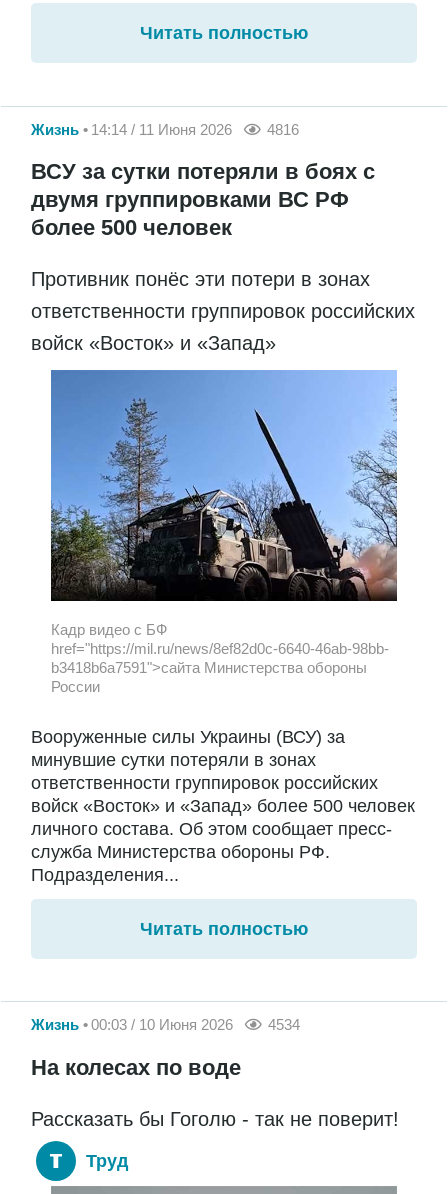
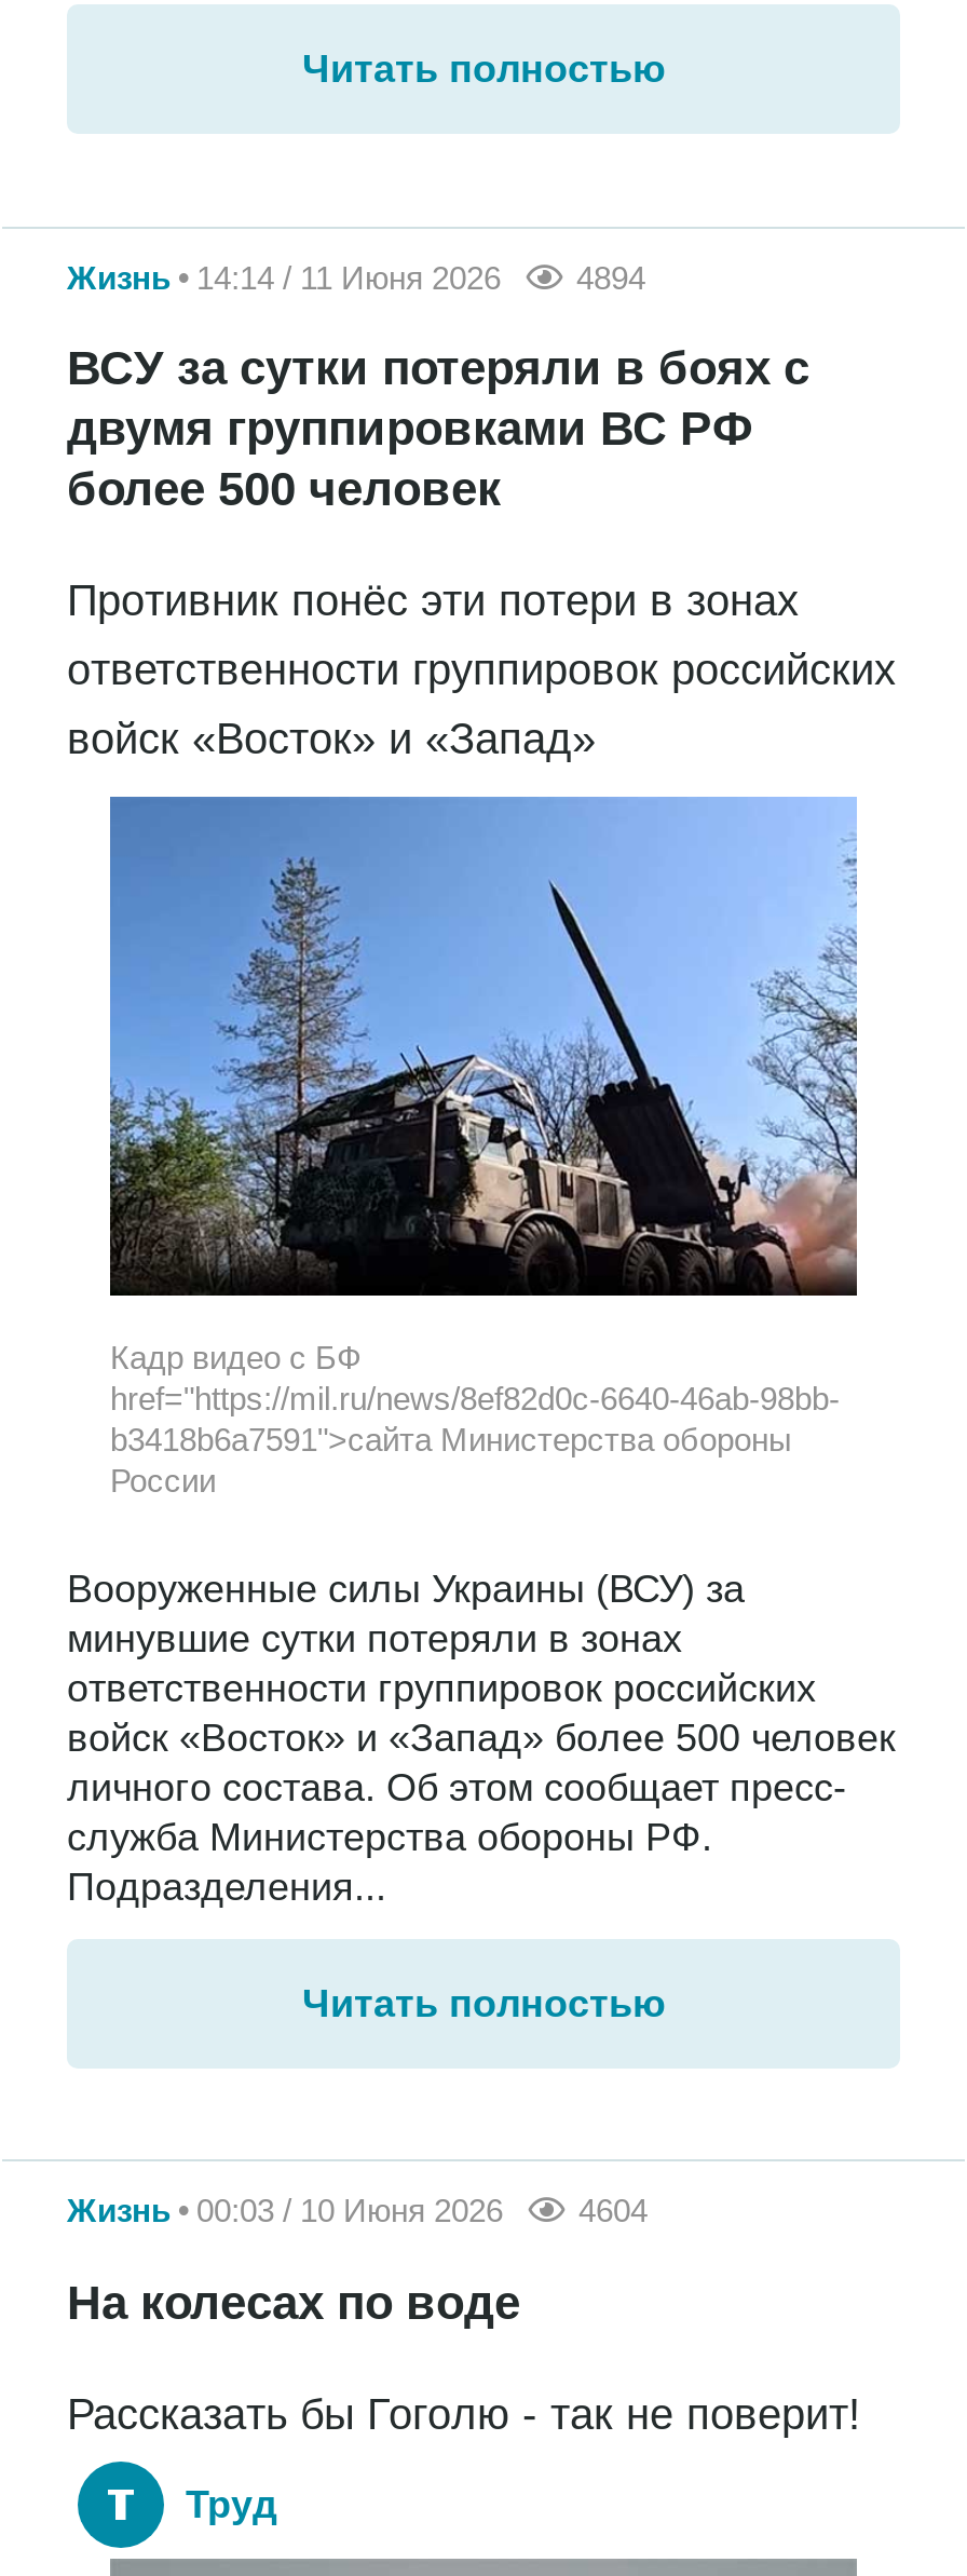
- 4816
+ 4894

- 4534
+ 4604
